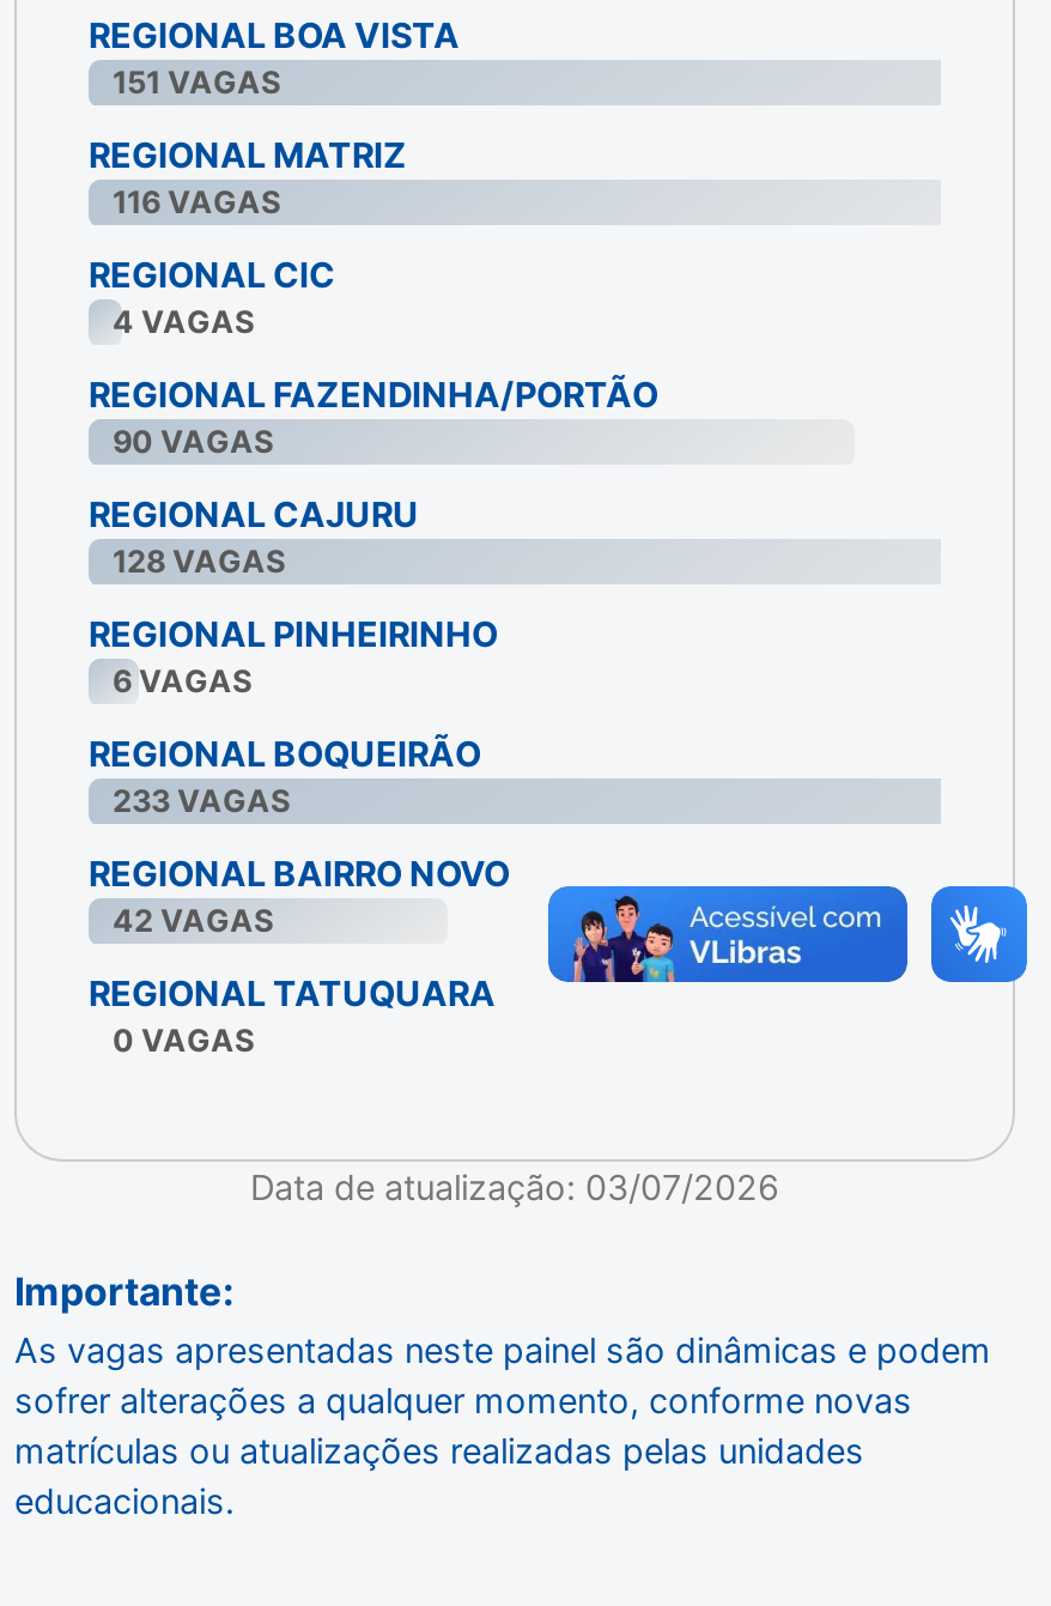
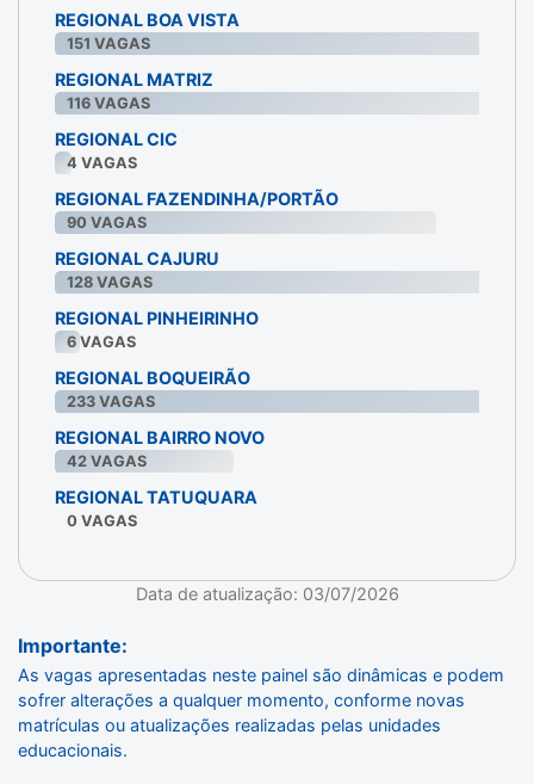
- [image]

- [image]
